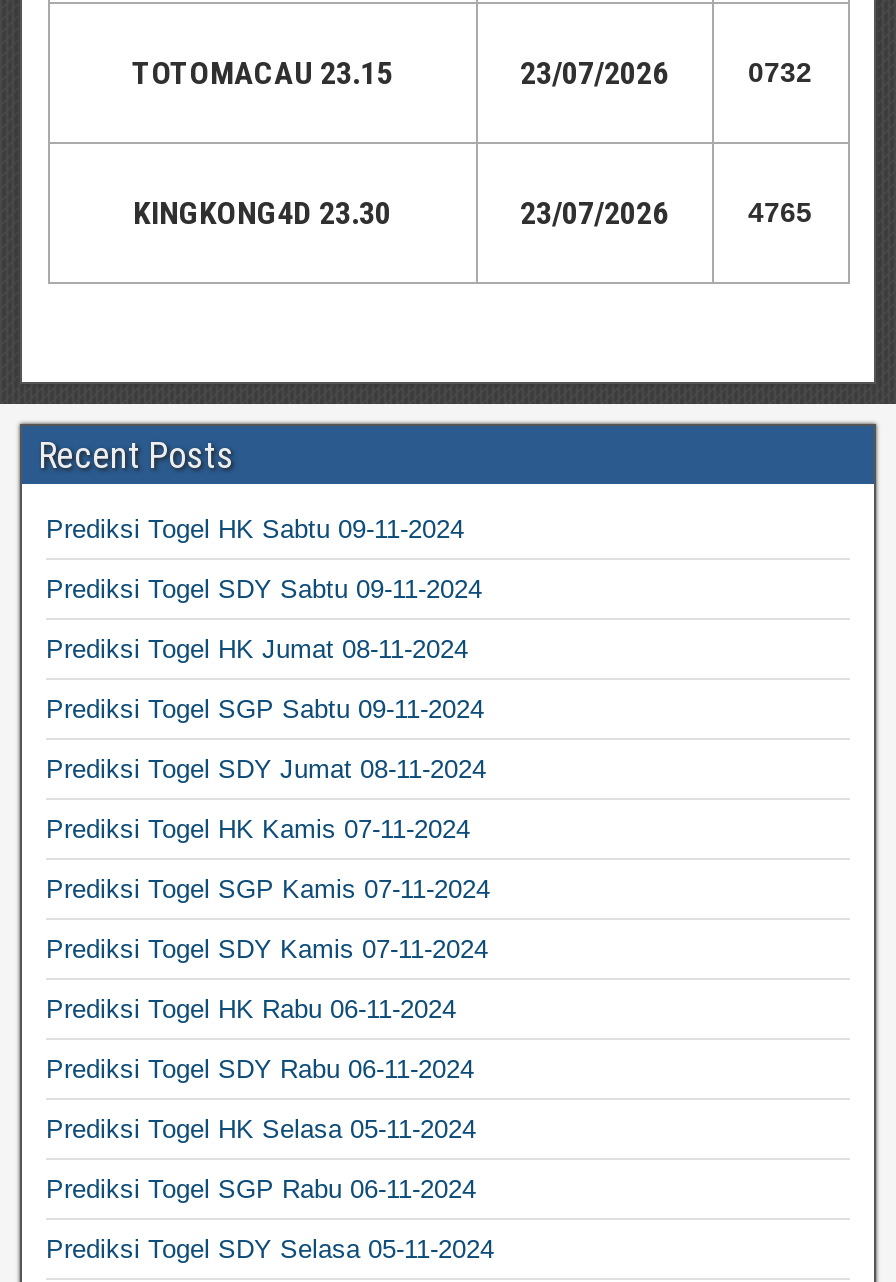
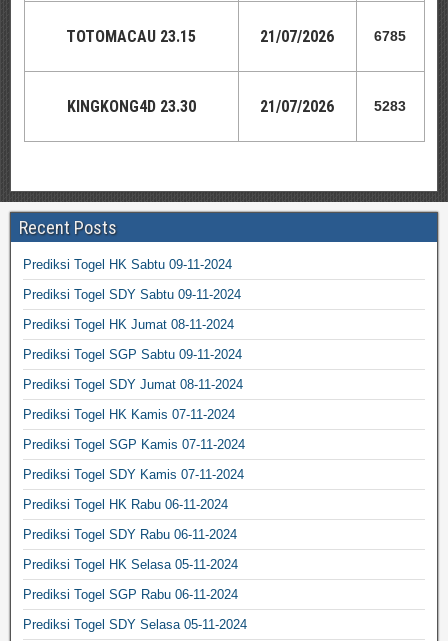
- 23/07/2026
+ 21/07/2026

- 0732
+ 6785

- 23/07/2026
+ 21/07/2026

- 4765
+ 5283
